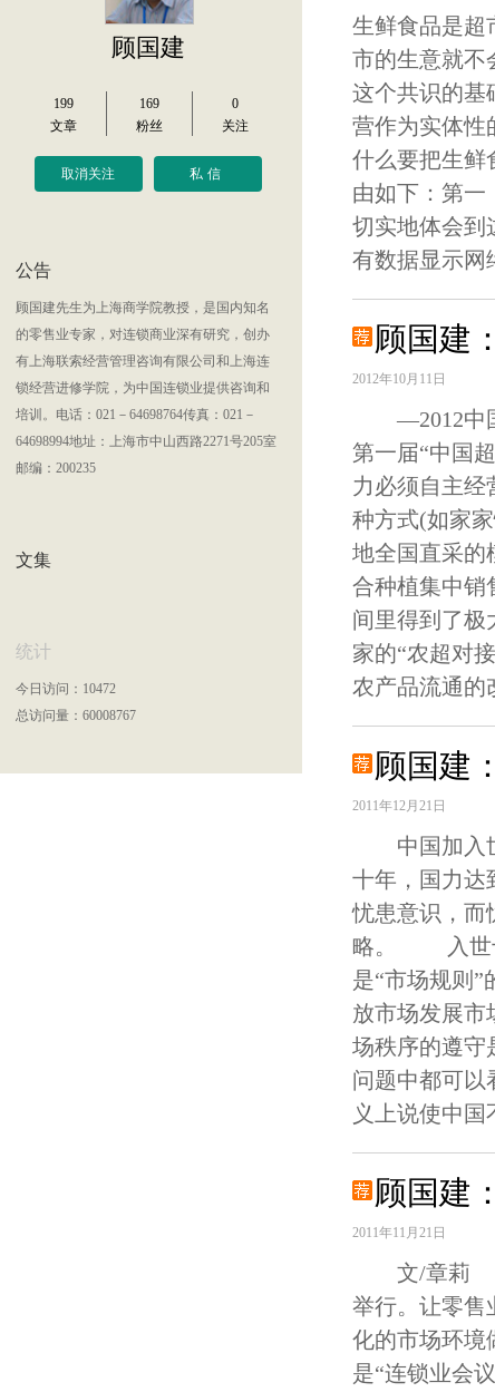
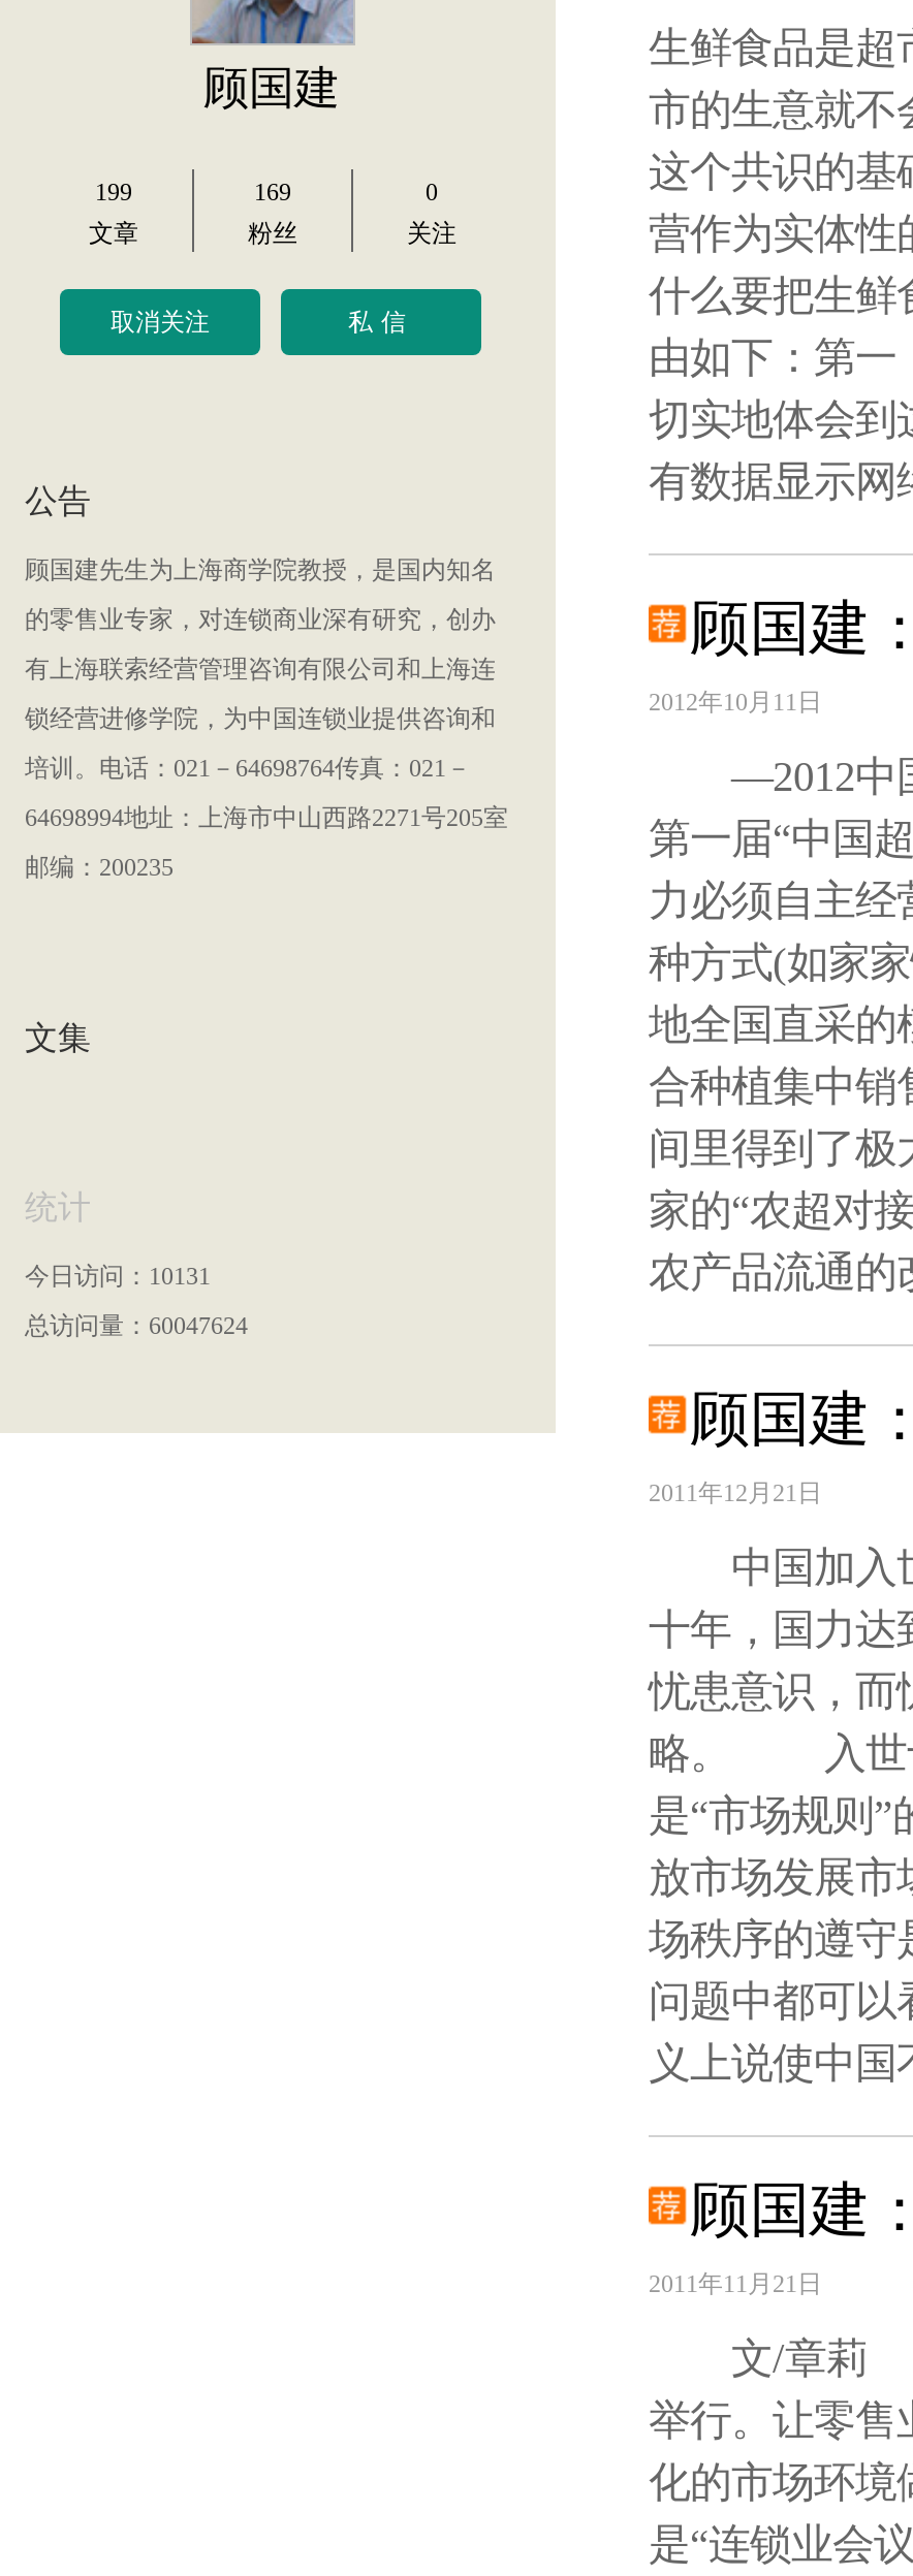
- 今日访问：10472
+ 今日访问：10131

- 总访问量：60008767
+ 总访问量：60047624
